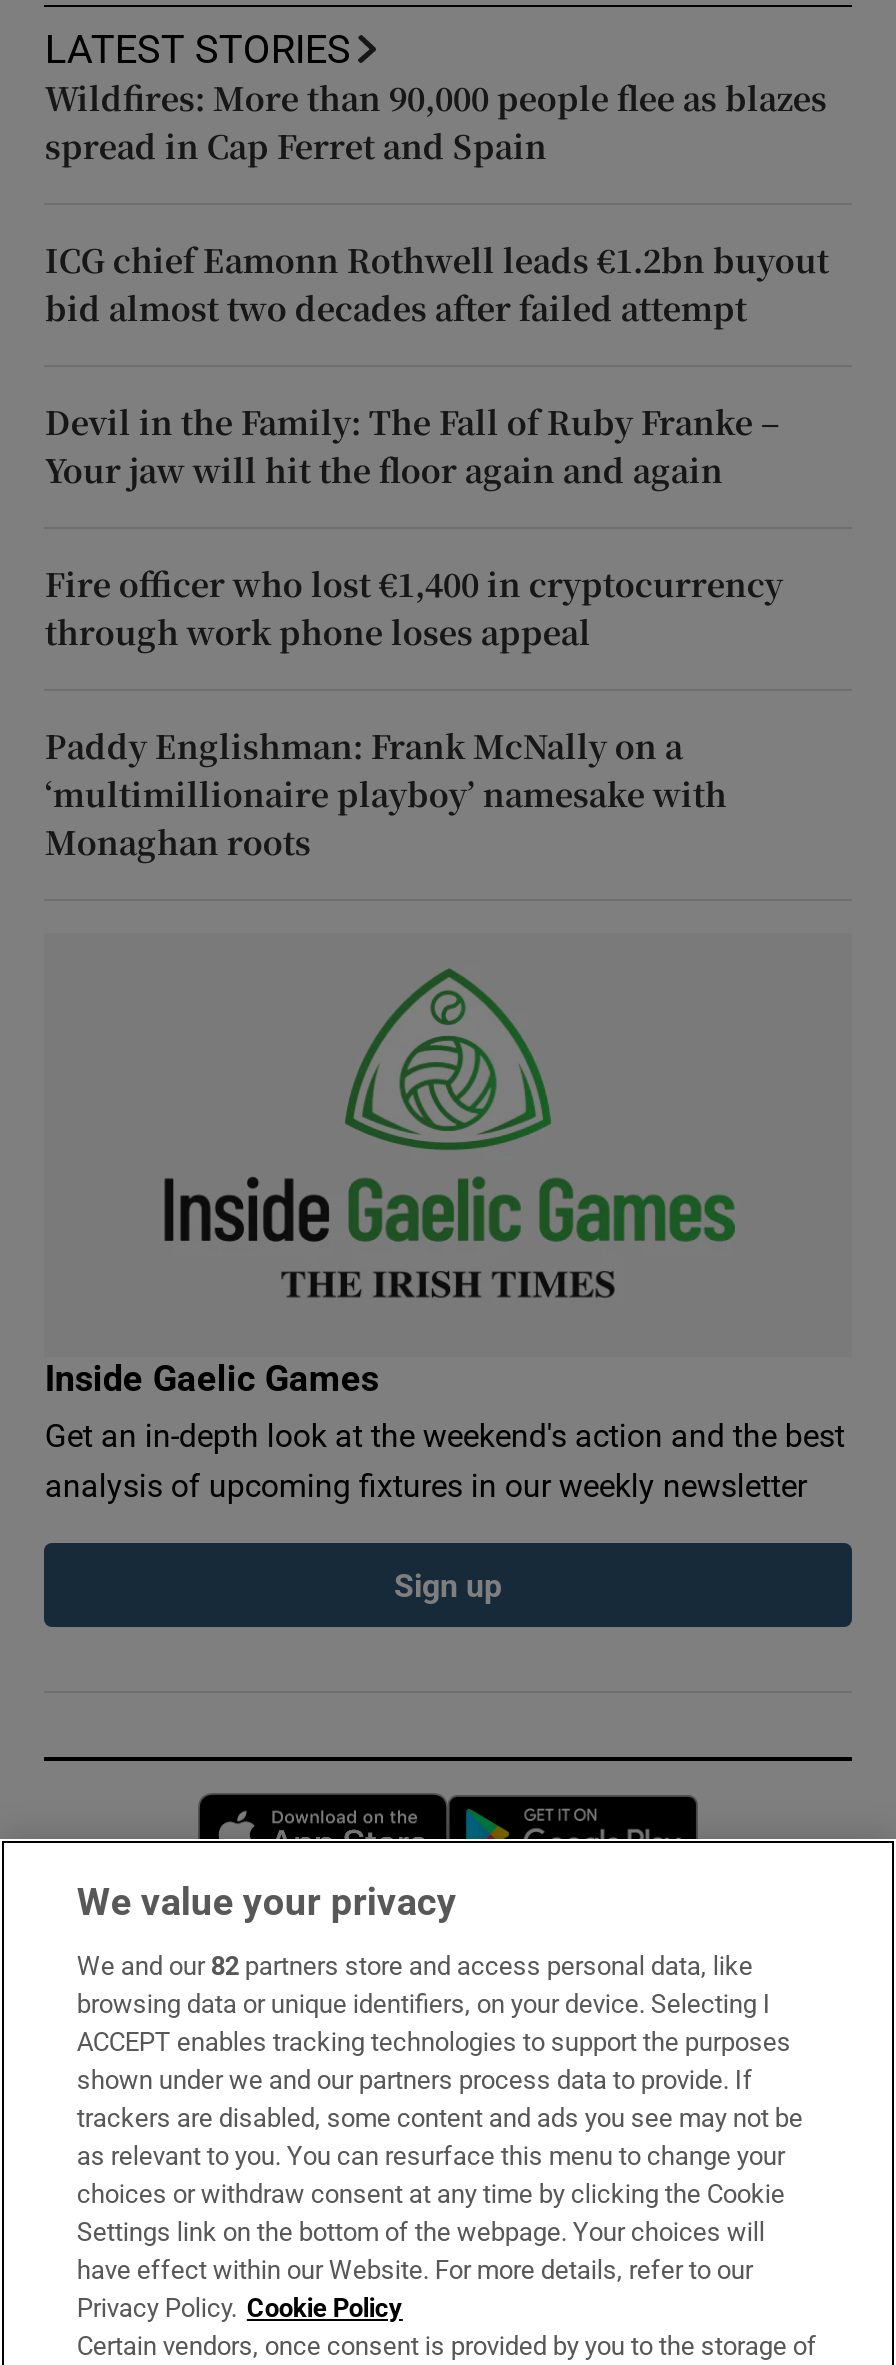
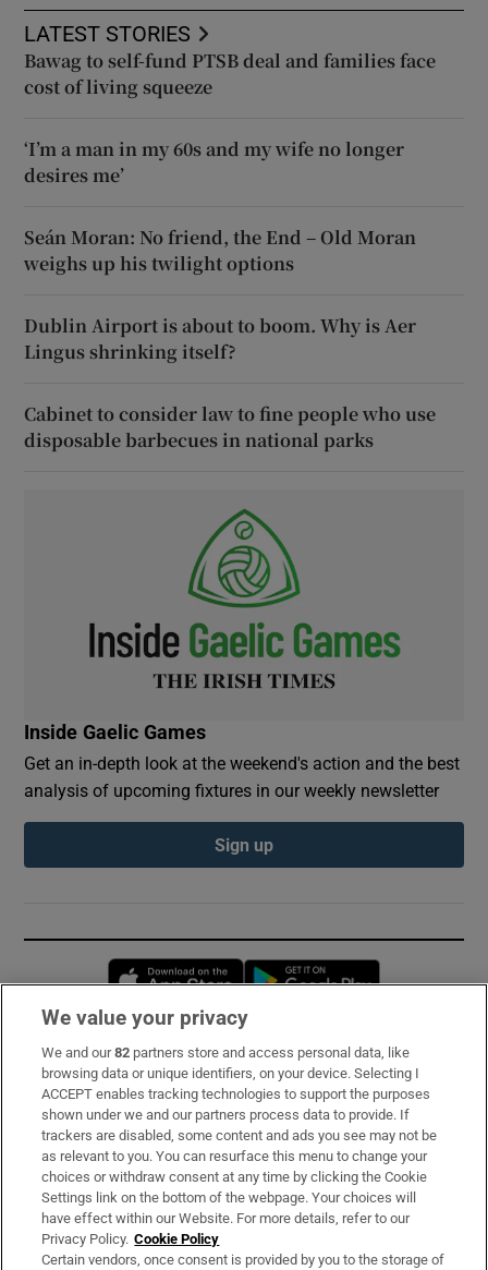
- Wildfires: More than 90,000 people flee as blazes
- spread in Cap Ferret and Spain
+ Bawag to self-fund PTSB deal and families face
+ cost of living squeeze

- ICG chief Eamonn Rothwell leads €1.2bn buyout
- bid almost two decades after failed attempt
+ ‘I’m a man in my 60s and my wife no longer
+ desires me’

- Devil in the Family: The Fall of Ruby Franke –
- Your jaw will hit the floor again and again
+ Seán Moran: No friend, the End – Old Moran
+ weighs up his twilight options

- Fire officer who lost €1,400 in cryptocurrency
- through work phone loses appeal
+ Dublin Airport is about to boom. Why is Aer
+ Lingus shrinking itself?

- Paddy Englishman: Frank McNally on a
- ‘multimillionaire playboy’ namesake with
- Monaghan roots
+ Cabinet to consider law to fine people who use
+ disposable barbecues in national parks
